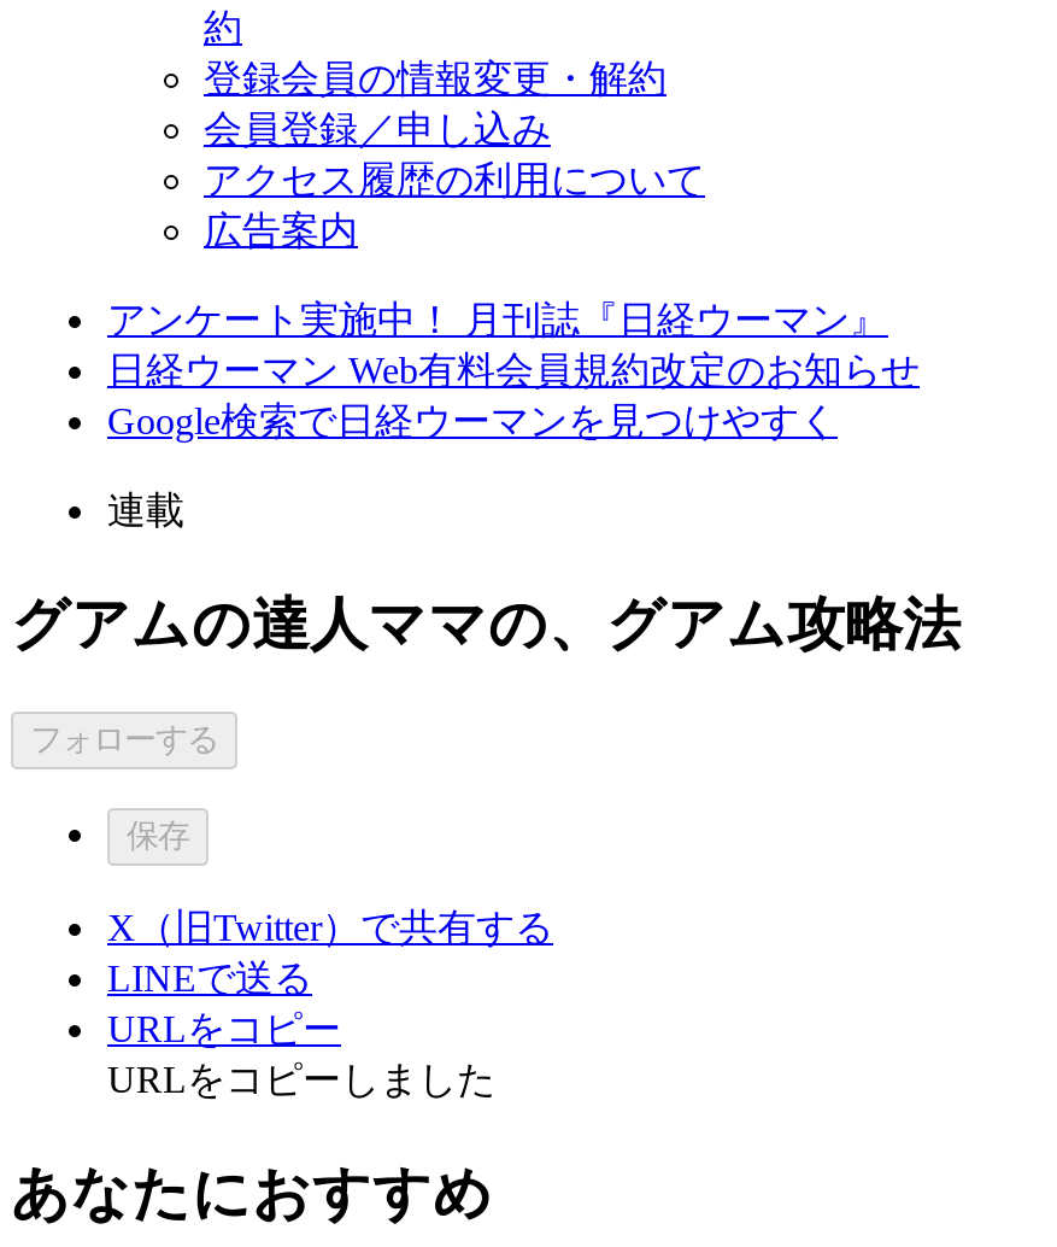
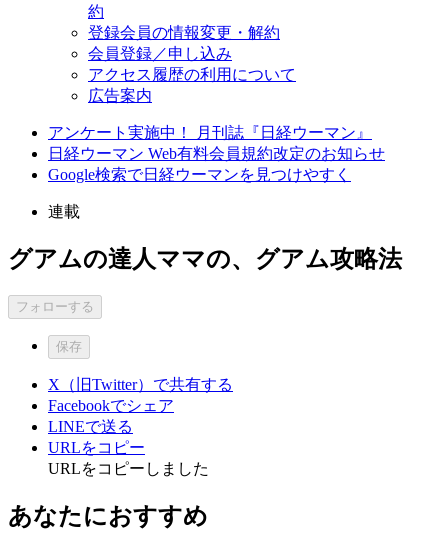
+ Facebookでシェア
